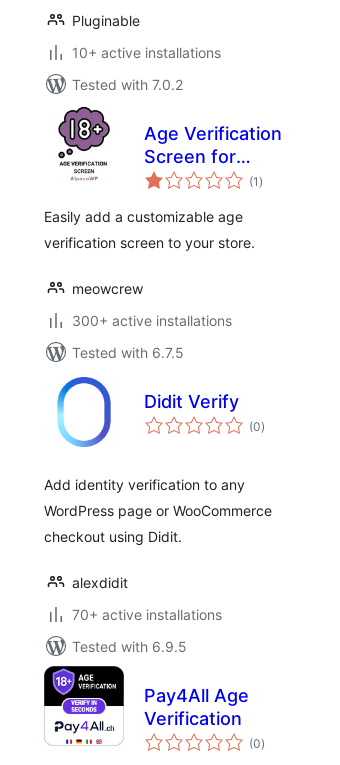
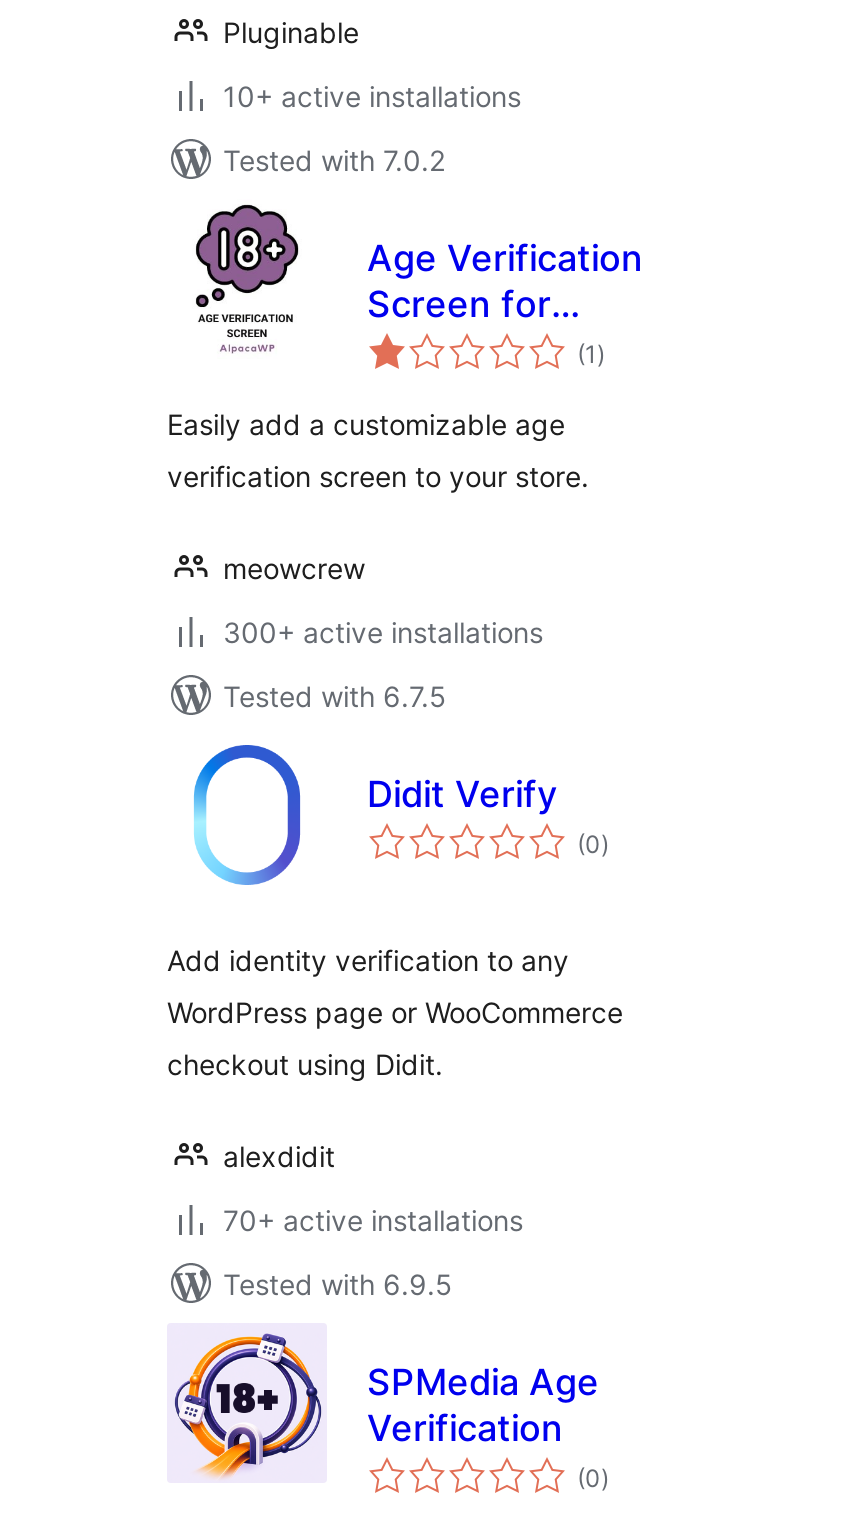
- [image]
- Pay4All Age
+ [image]
+ SPMedia Age
